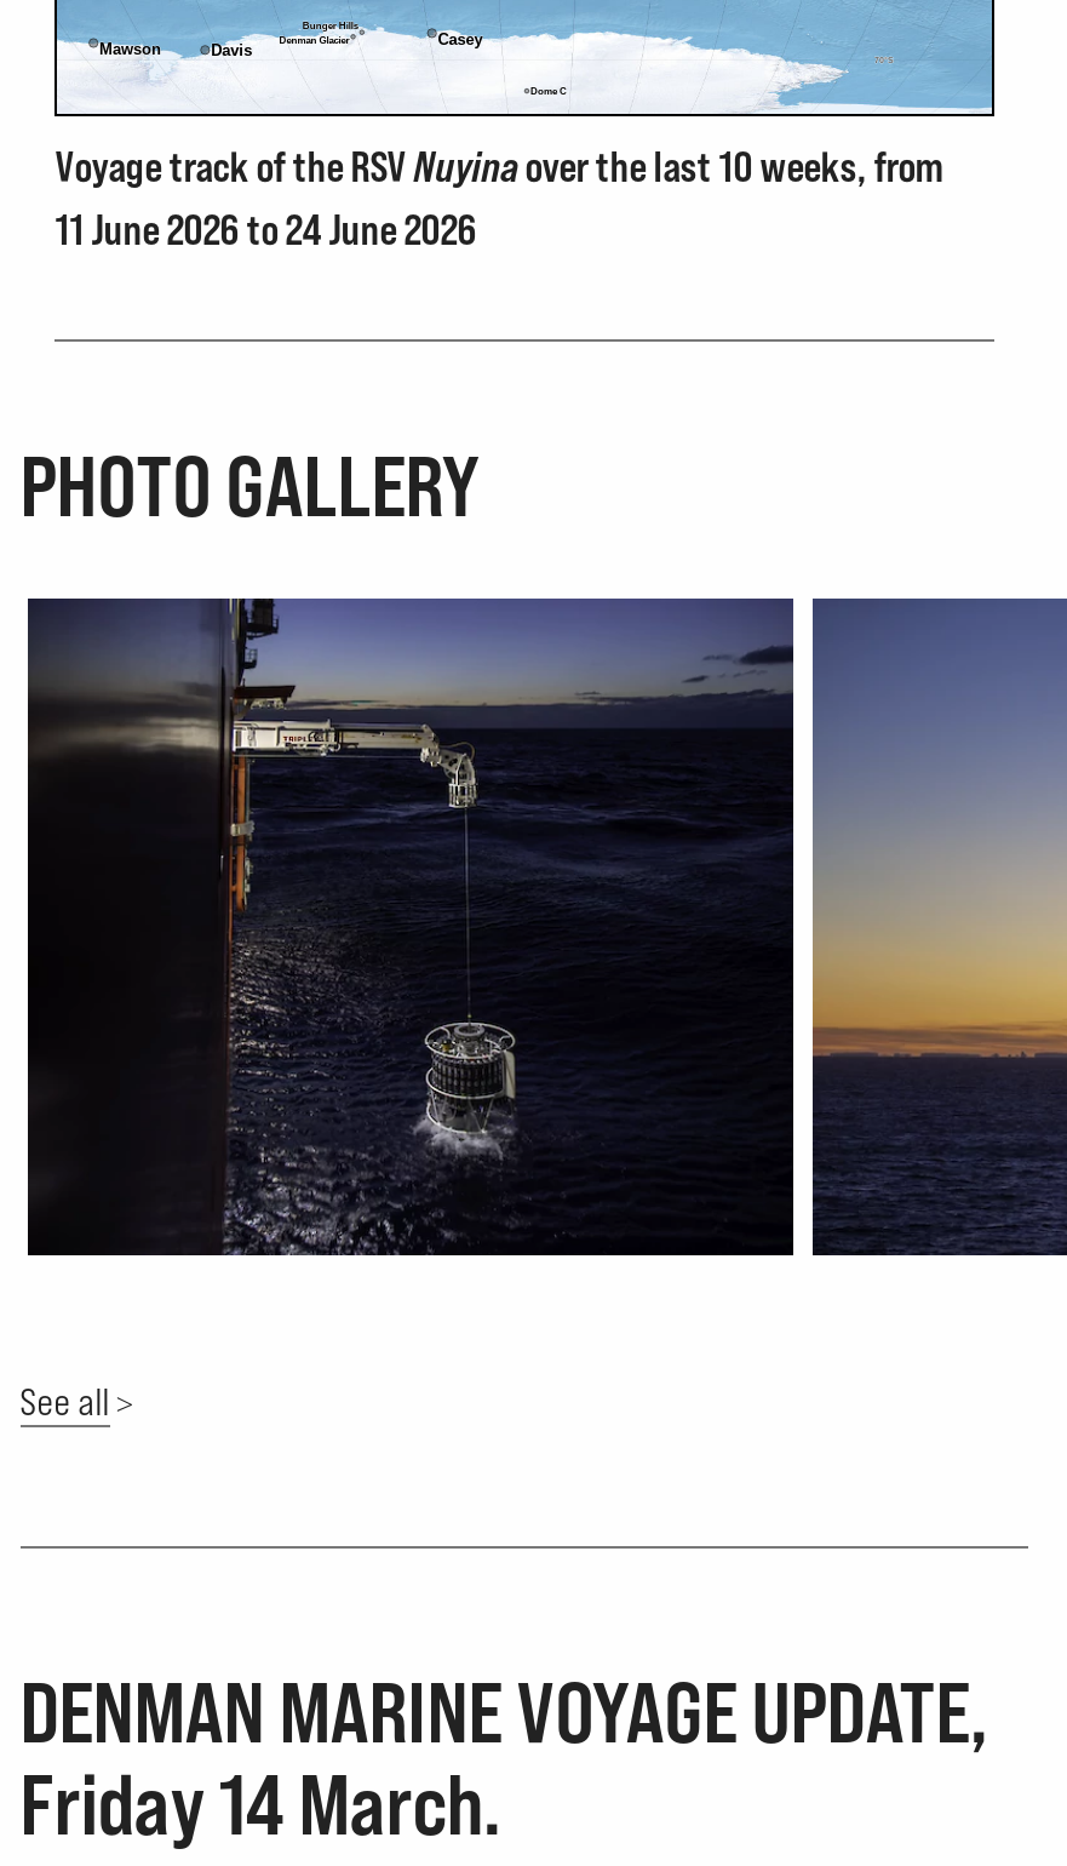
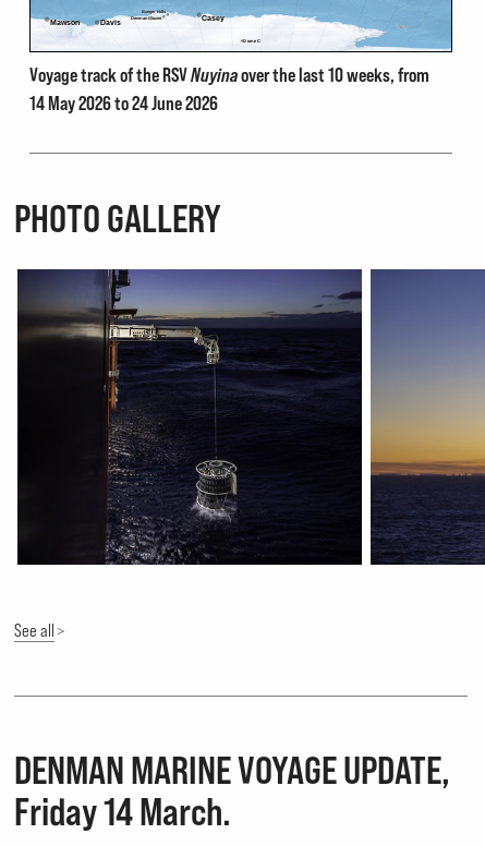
- 11 June 2026 to 24 June 2026
+ 14 May 2026 to 24 June 2026
